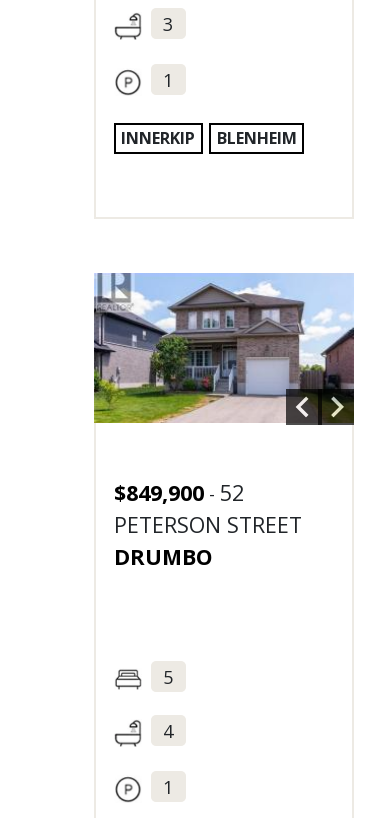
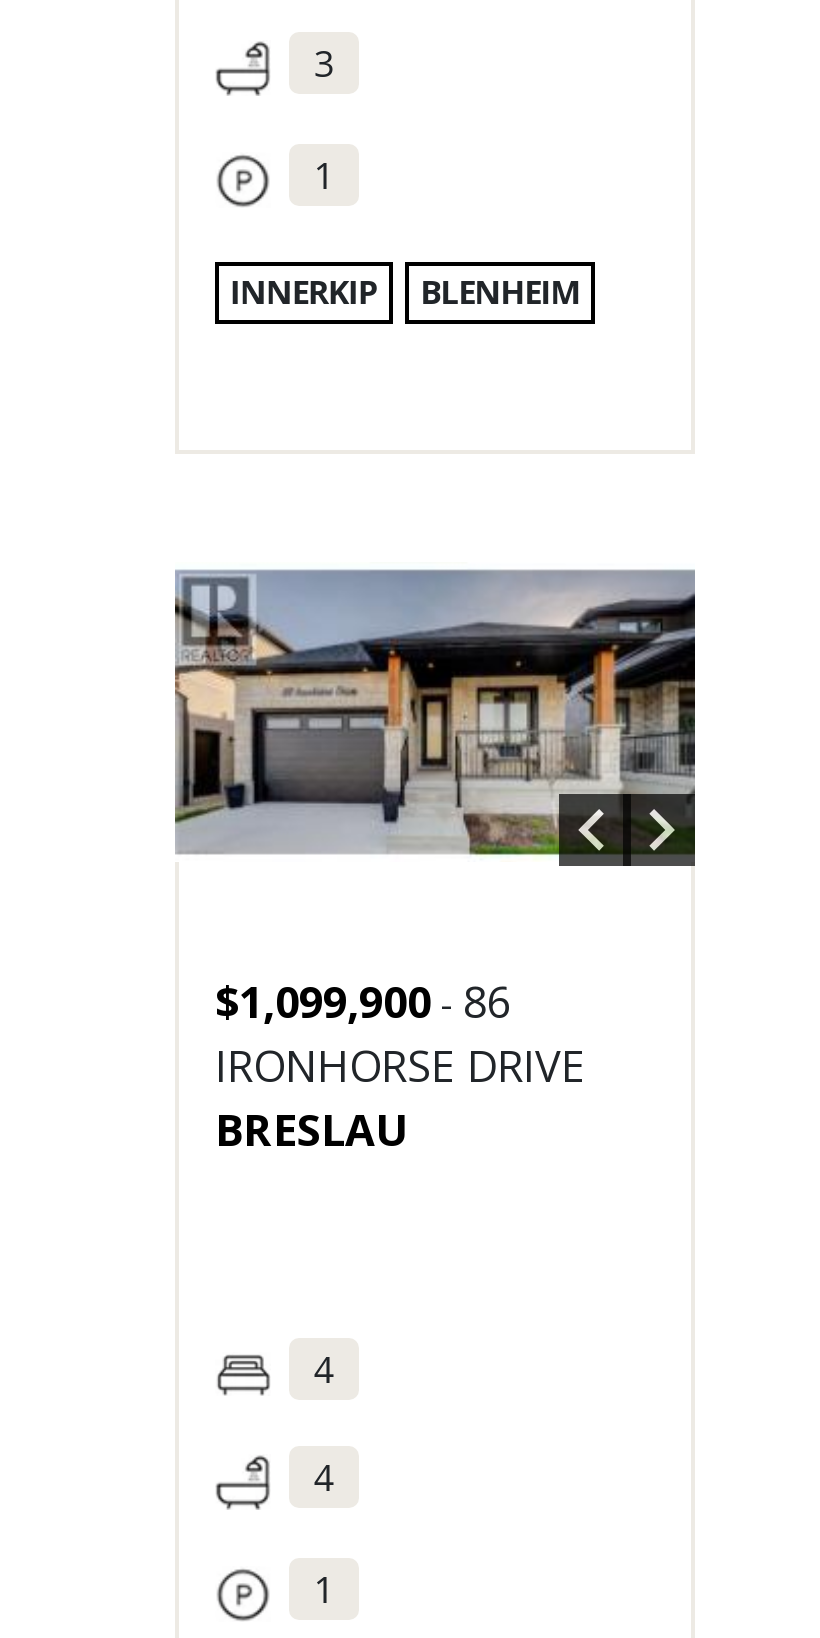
- [image]
+ [image]

- $849,900 - 52
- PETERSON STREET
- DRUMBO
+ $1,099,900 - 86
+ IRONHORSE DRIVE
+ BRESLAU

- 5
+ 4
